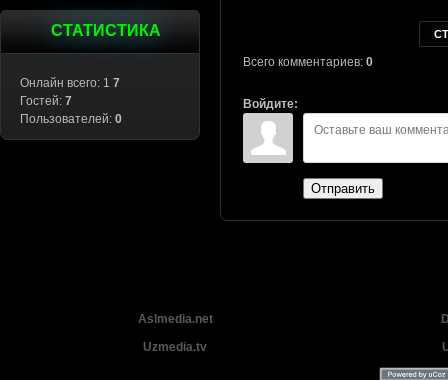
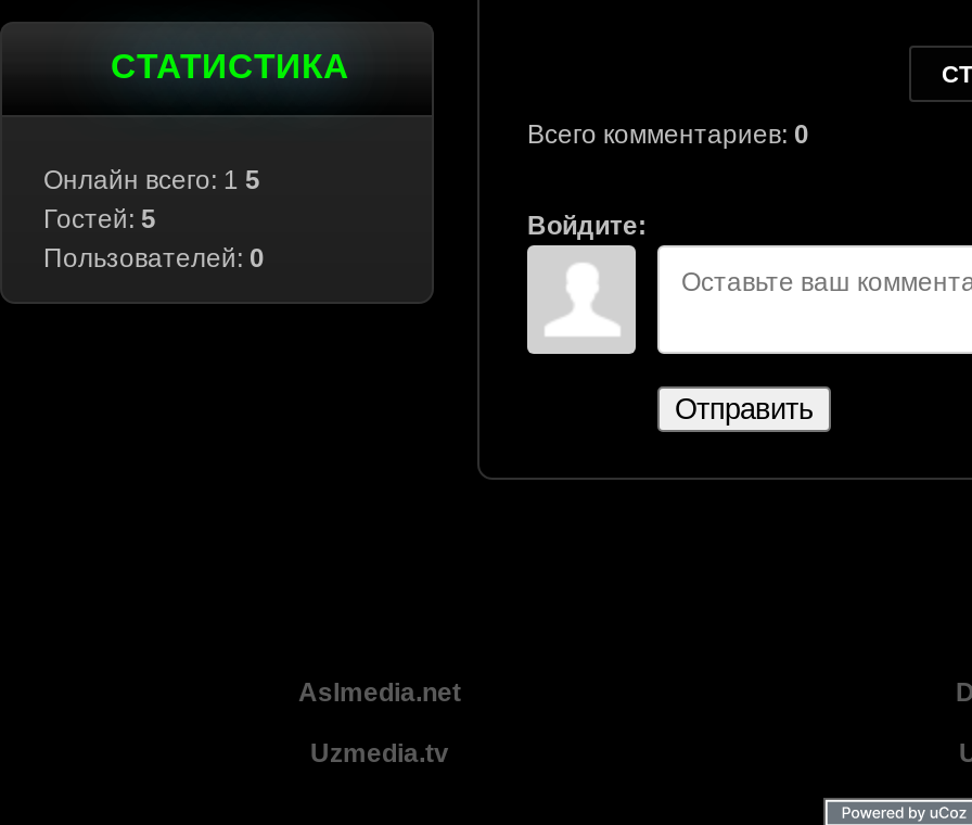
- Онлайн всего: 1 7
+ Онлайн всего: 1 5

- Гостей: 7
+ Гостей: 5
